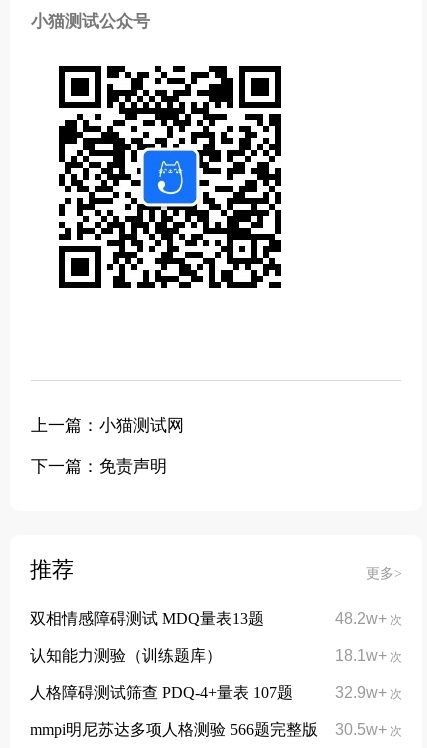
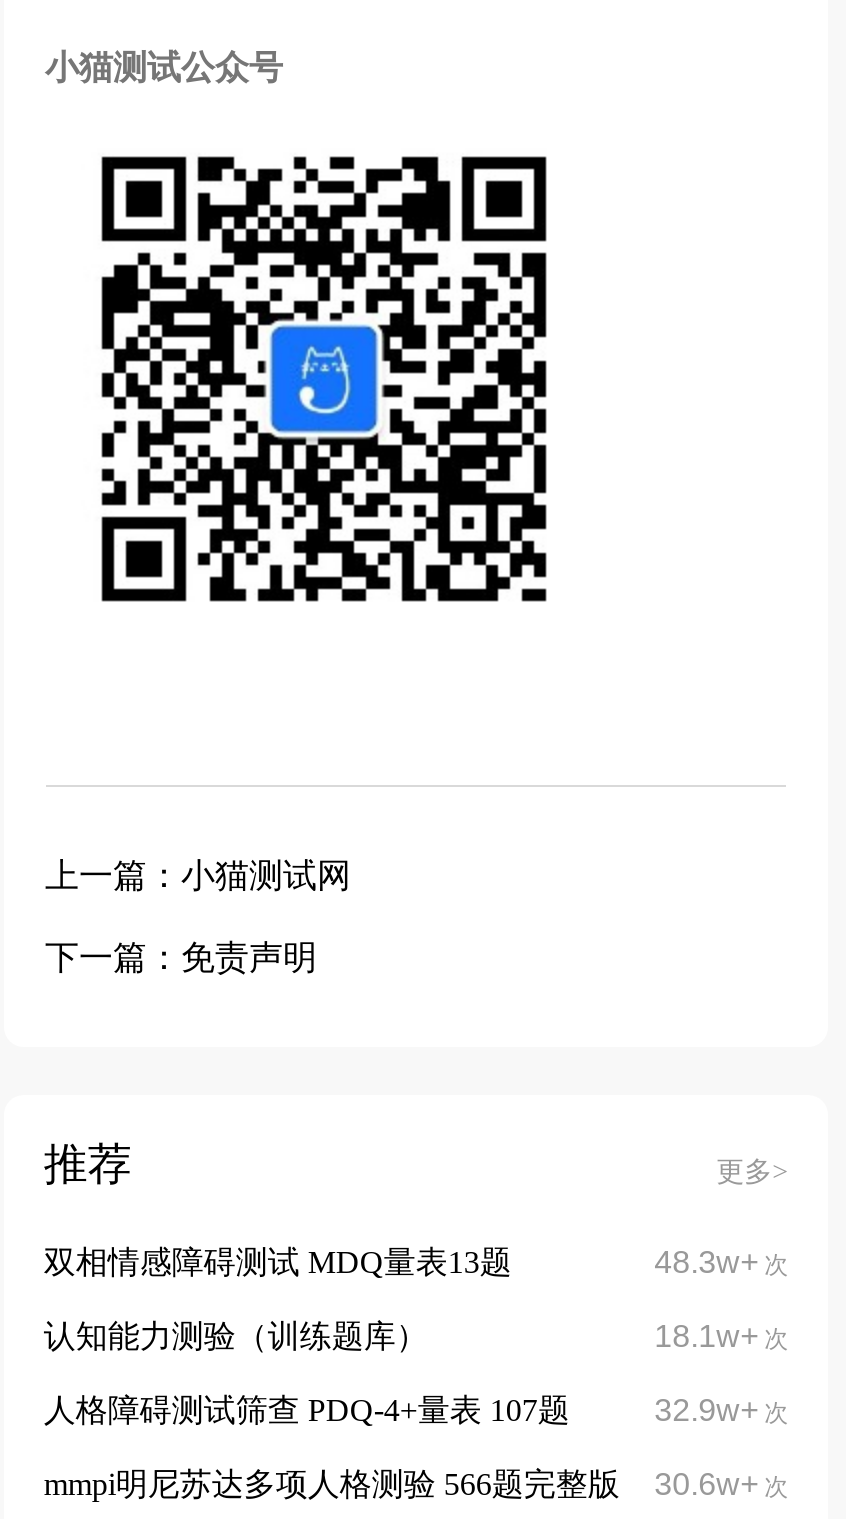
- 48.2w+ 次
+ 48.3w+ 次

- mmpi明尼苏达多项人格测验 566题完整版 30.5w+ 次
+ mmpi明尼苏达多项人格测验 566题完整版 30.6w+ 次
